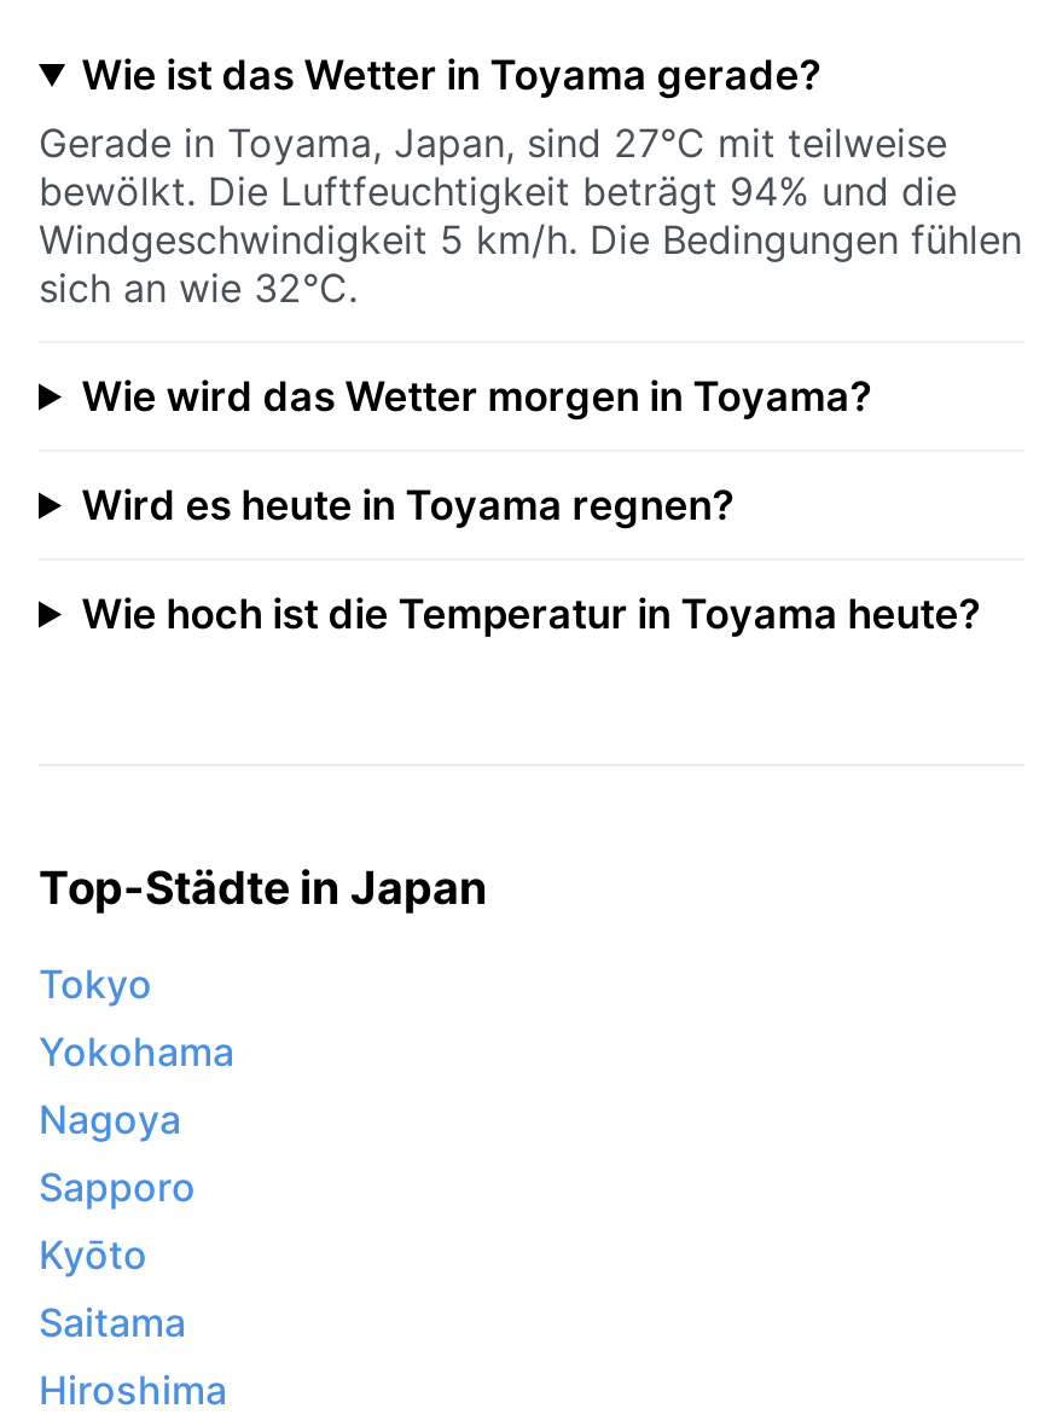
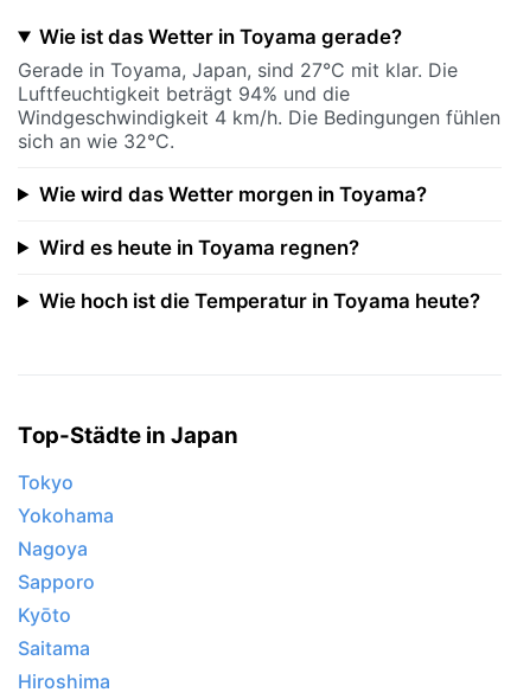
- Gerade in Toyama, Japan, sind 27°C mit teilweise
- bewölkt. Die Luftfeuchtigkeit beträgt 94% und die
- Windgeschwindigkeit 5 km/h. Die Bedingungen fühlen
+ Gerade in Toyama, Japan, sind 27°C mit klar. Die
+ Luftfeuchtigkeit beträgt 94% und die
+ Windgeschwindigkeit 4 km/h. Die Bedingungen fühlen
